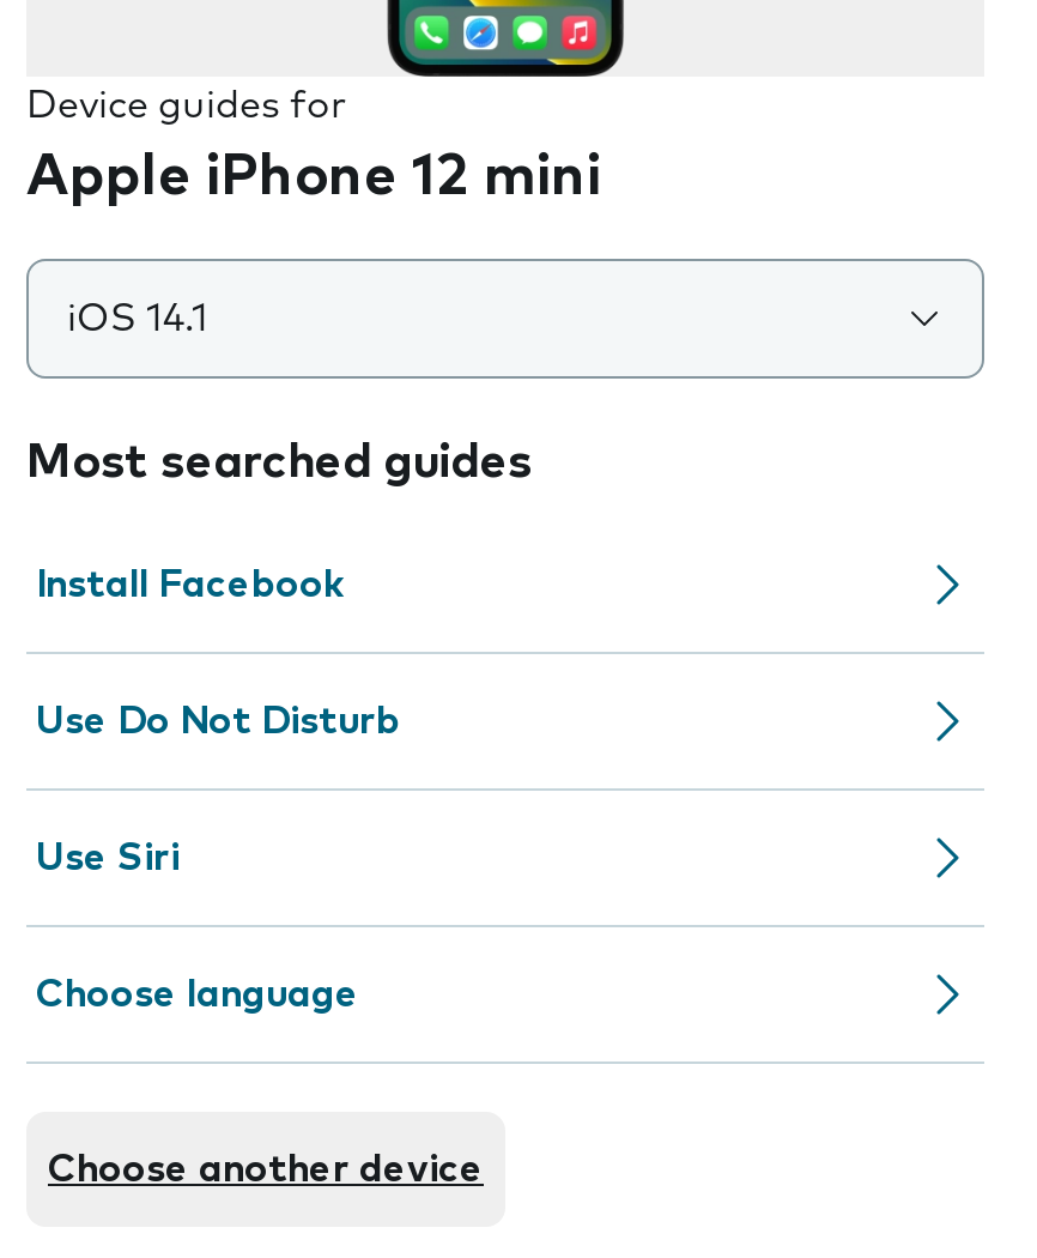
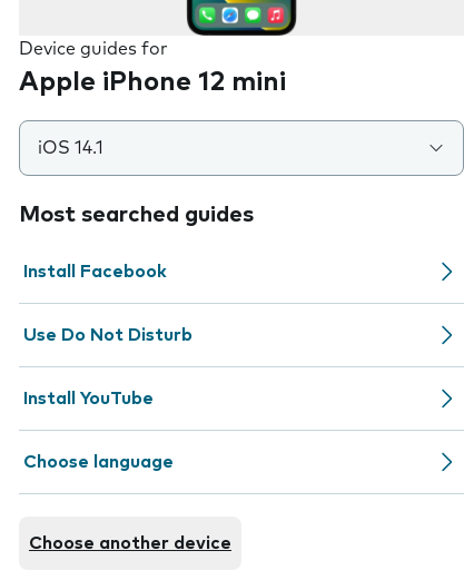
- Use Siri
+ Install YouTube
